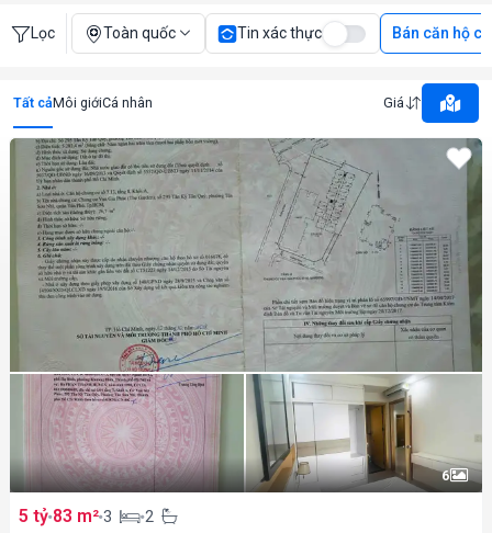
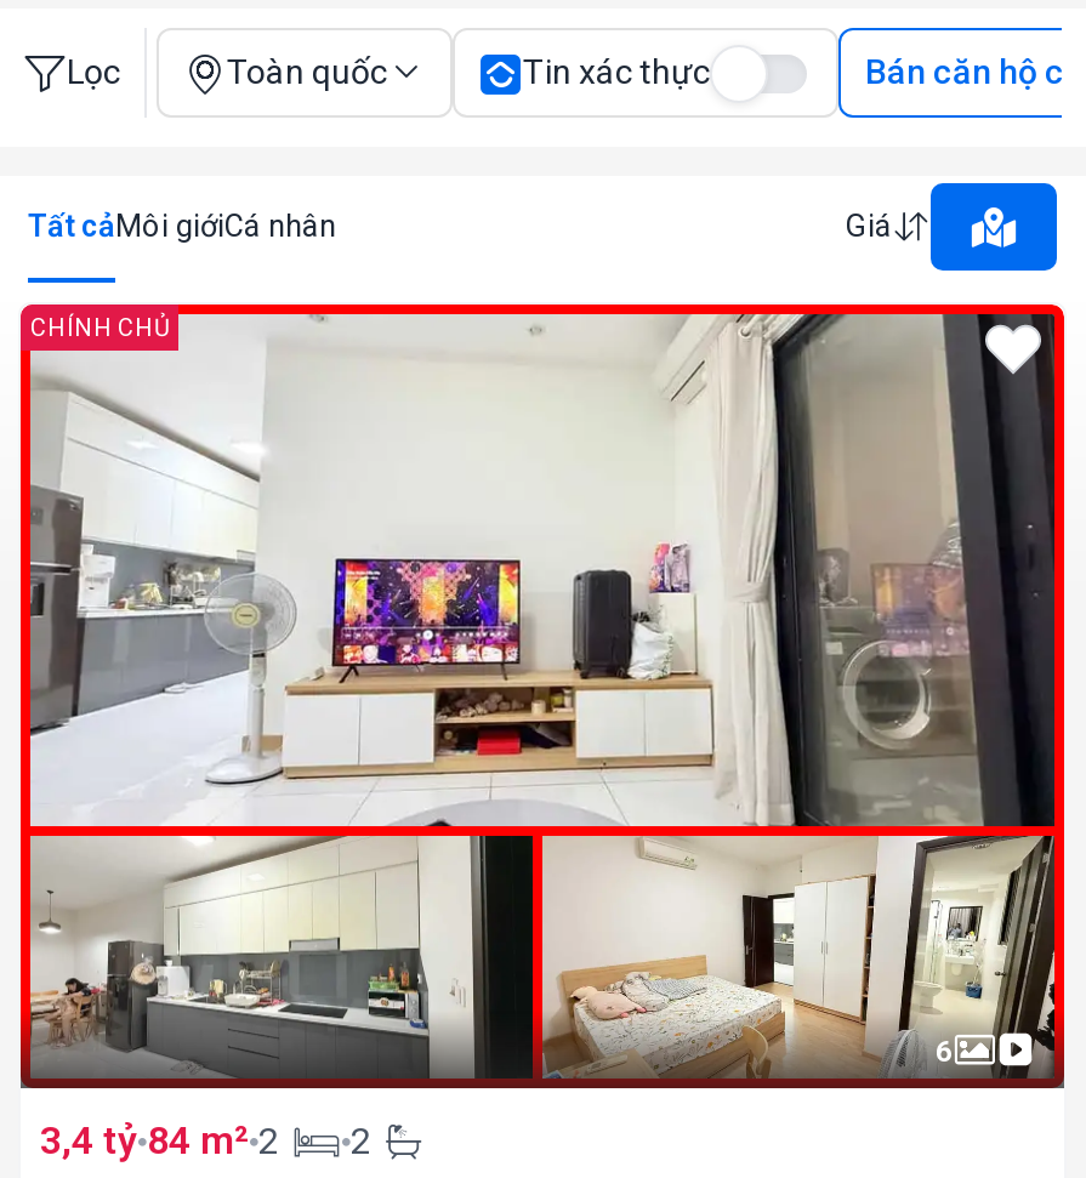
+ CHÍNH CHỦ

- [image]
- 5 tỷ 83 m² 3 2
+ [image]
+ 3,4 tỷ 84 m² 2 2
